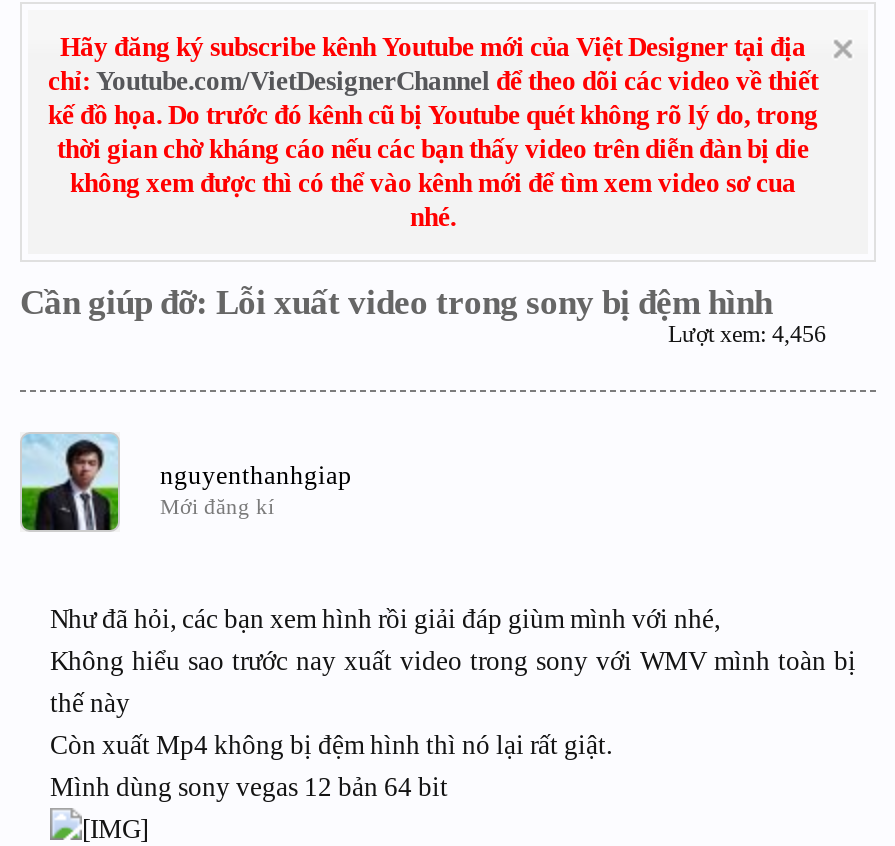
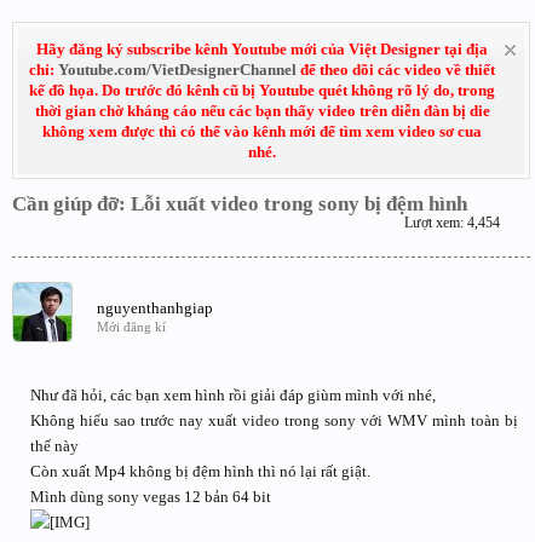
- Lượt xem: 4,456
+ Lượt xem: 4,454
